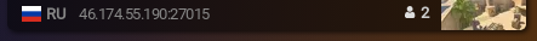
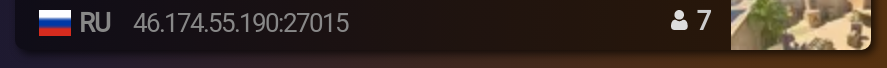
- 2
+ 7
